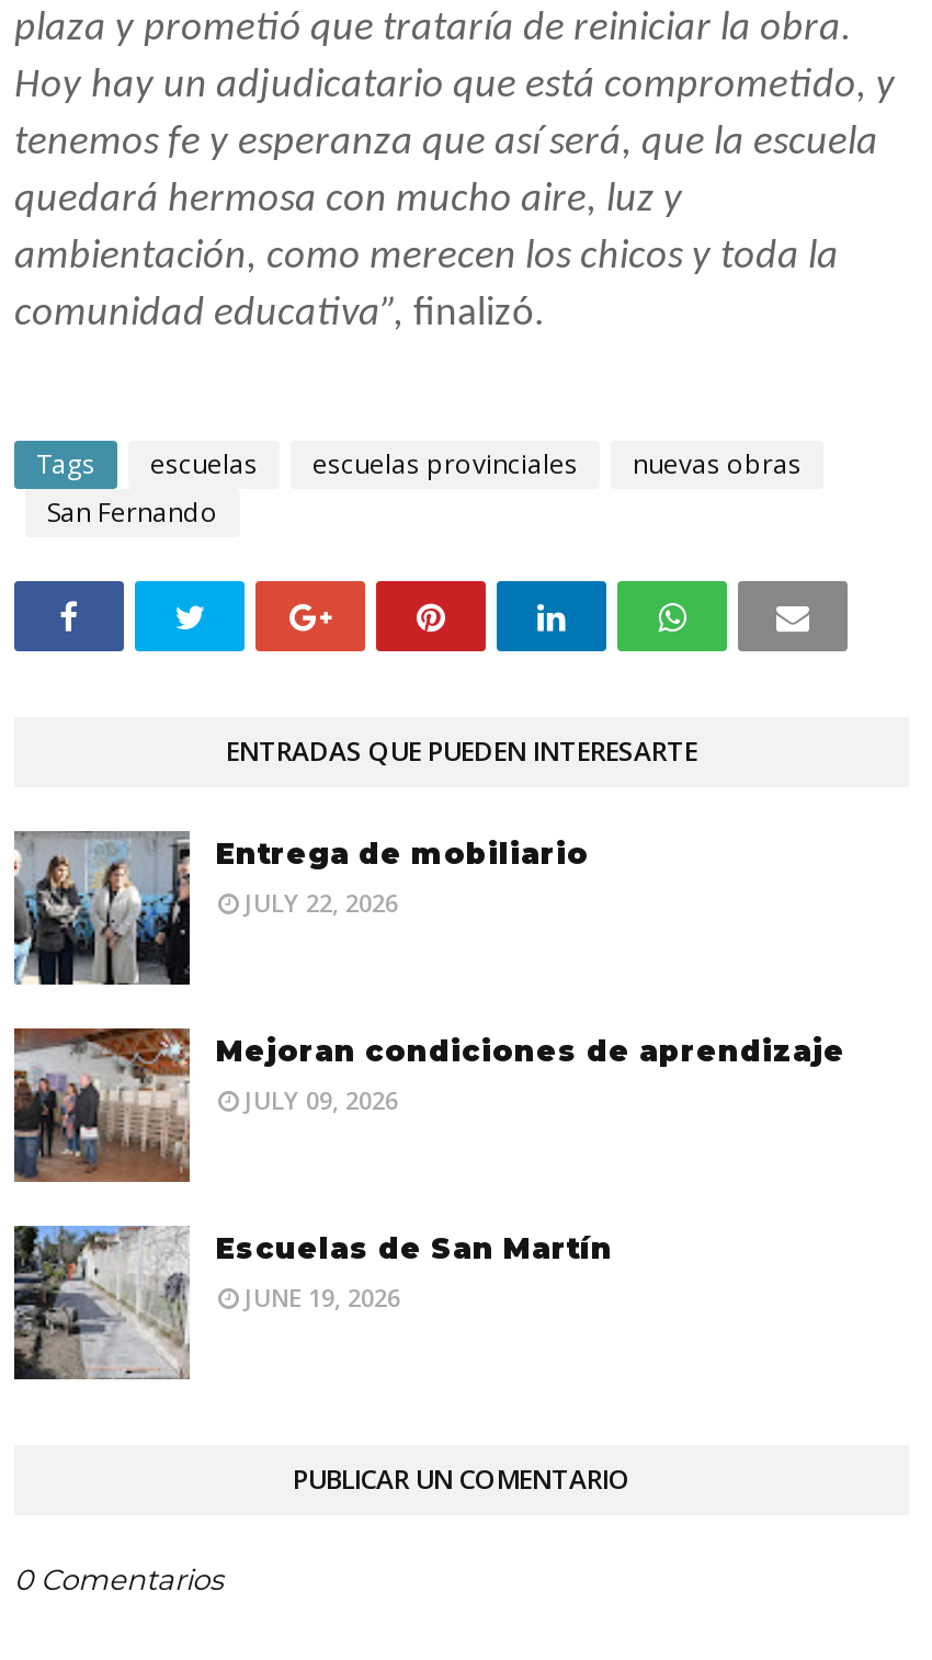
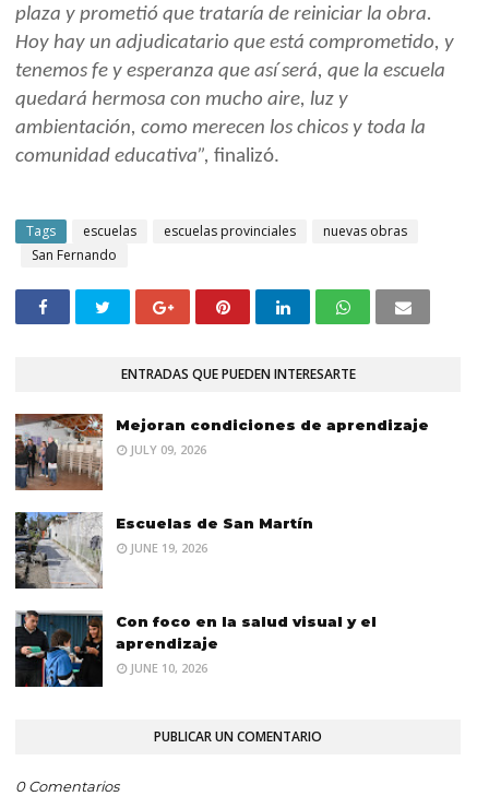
- [image]
- Entrega de mobiliario
- JULY 22, 2026

moved up: [image] | Mejoran condiciones de aprendizaje | JULY 09, 2026 | Escuelas de San Martín | JUNE 19, 2026

+ [image]
+ Con foco en la salud visual y el
+ aprendizaje
+ JUNE 10, 2026
